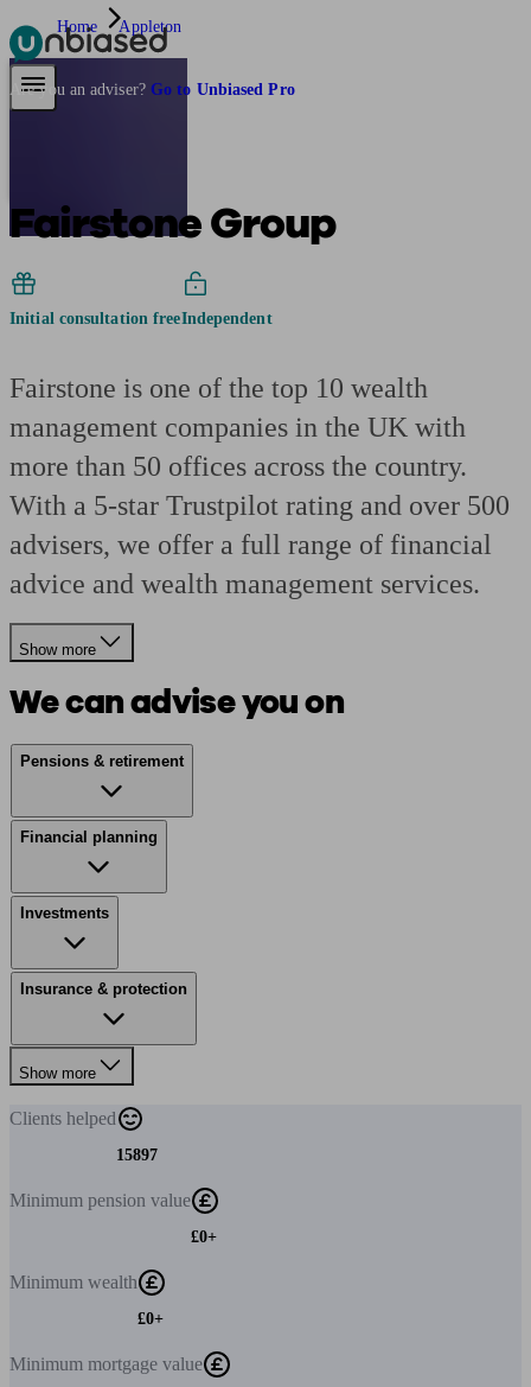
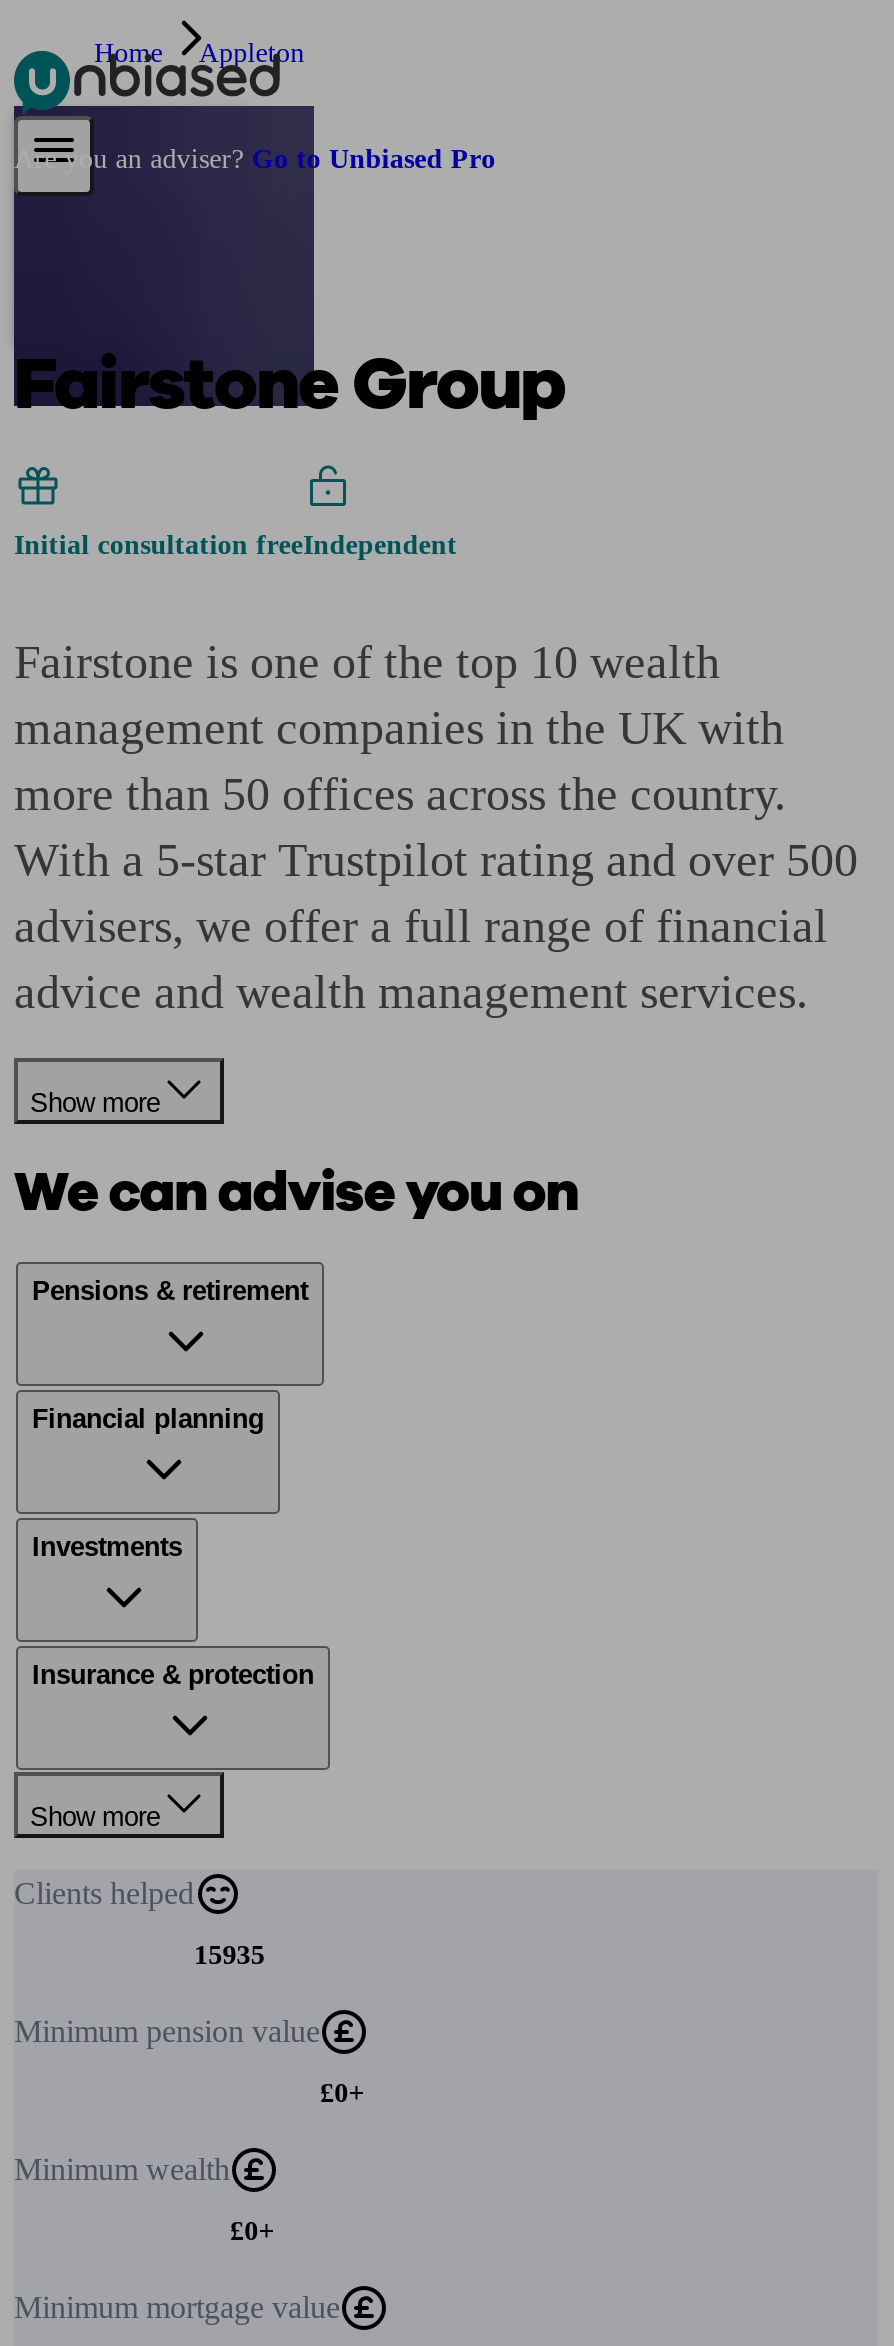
- 15897
+ 15935
